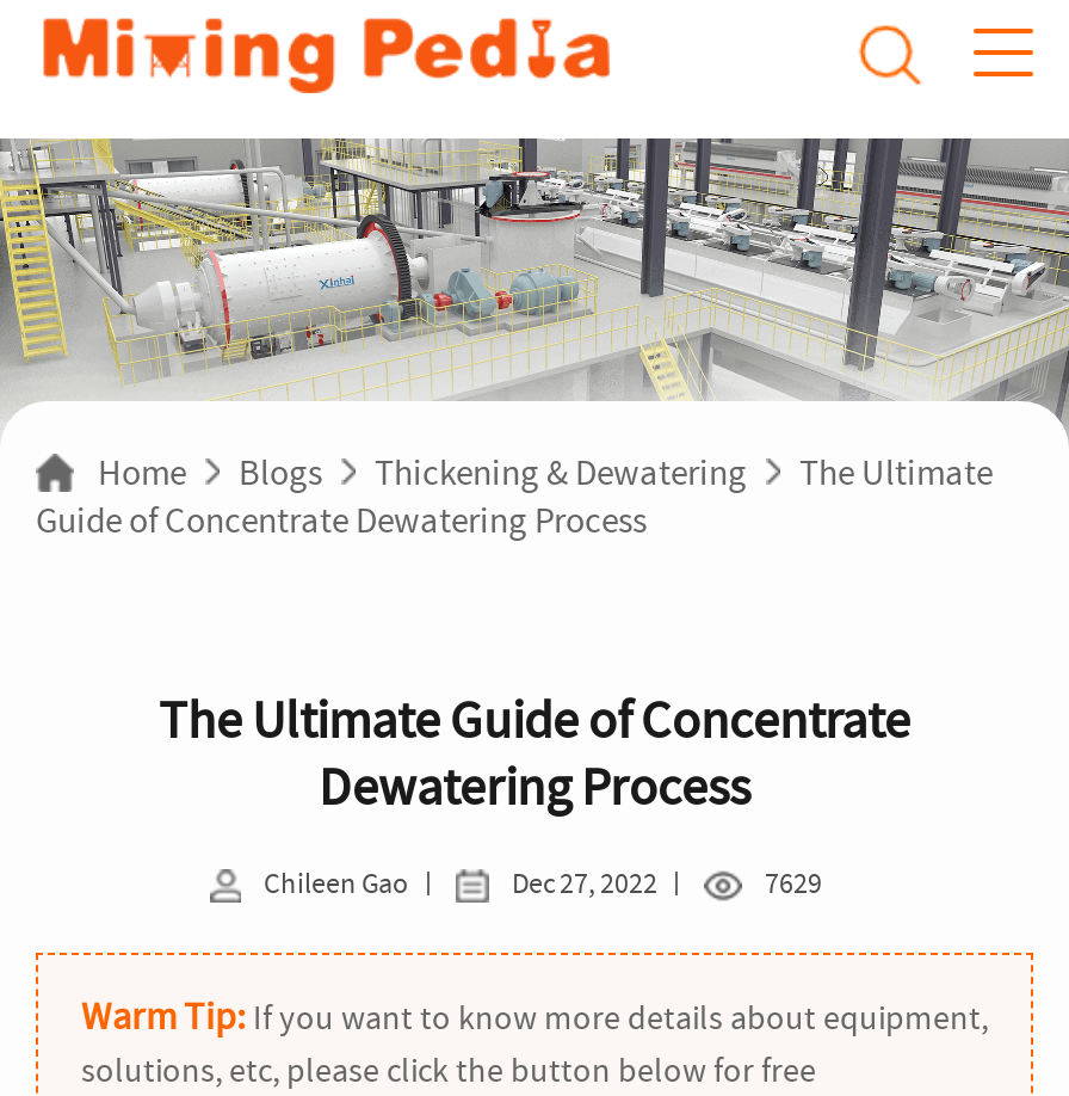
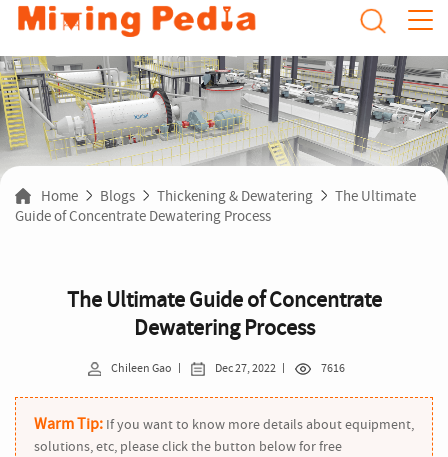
- 7629
+ 7616
